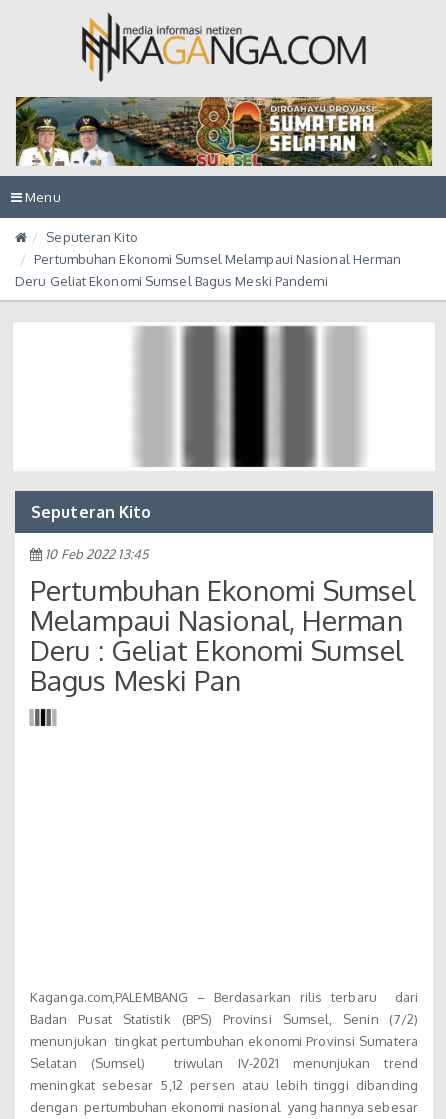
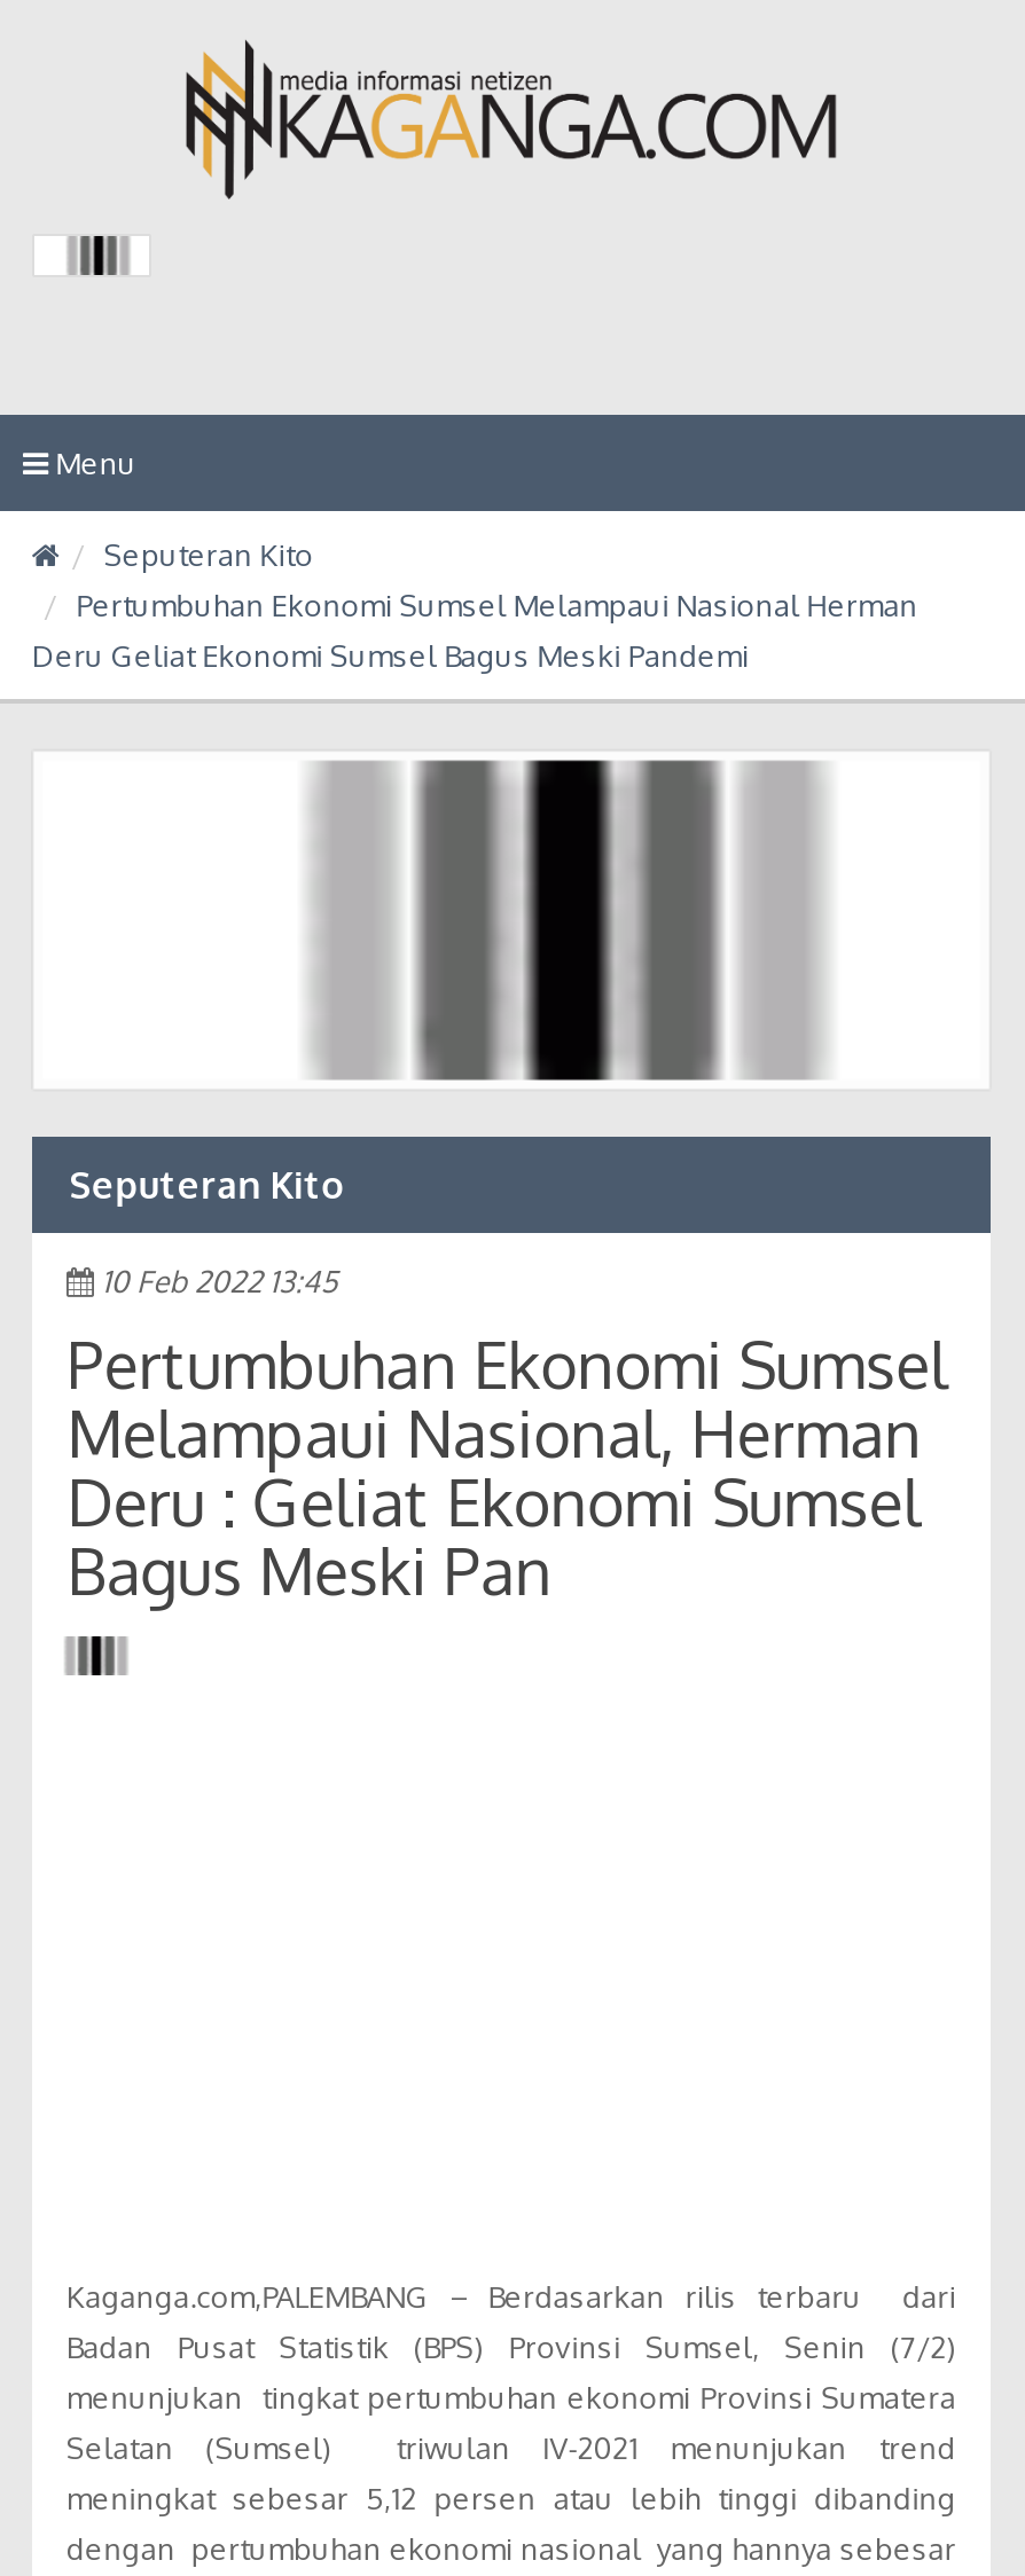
- [image]
